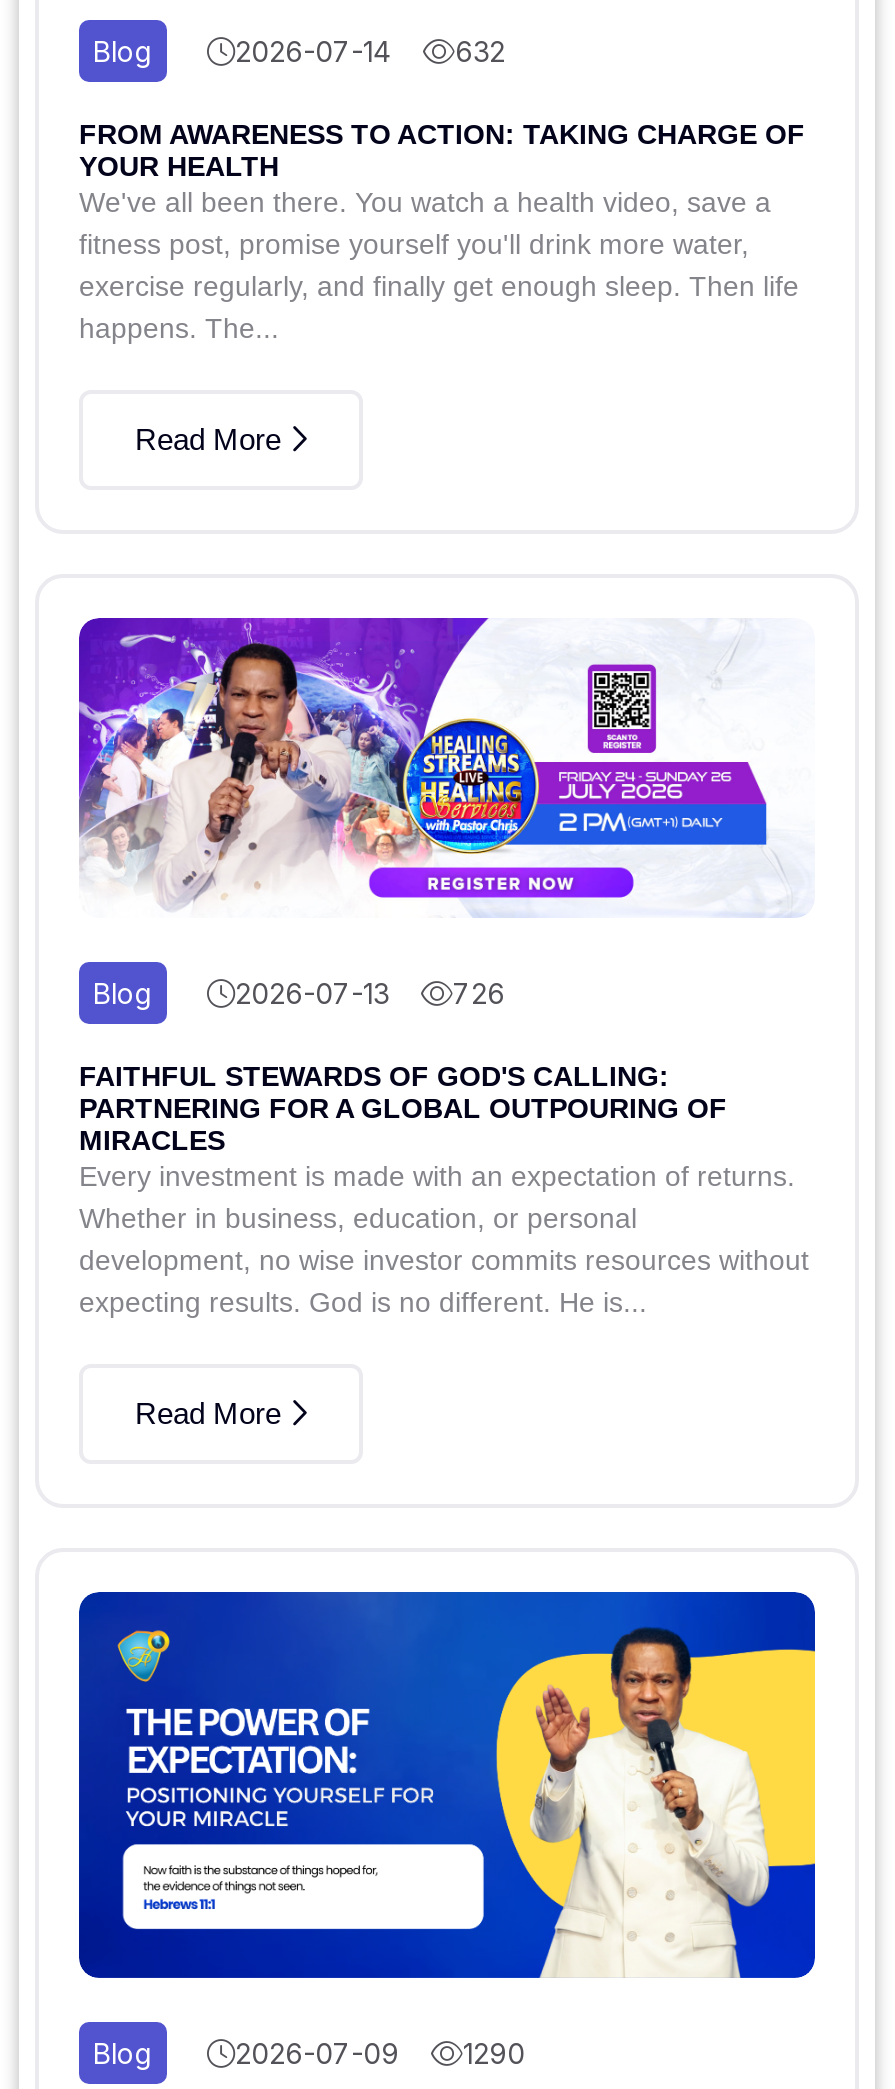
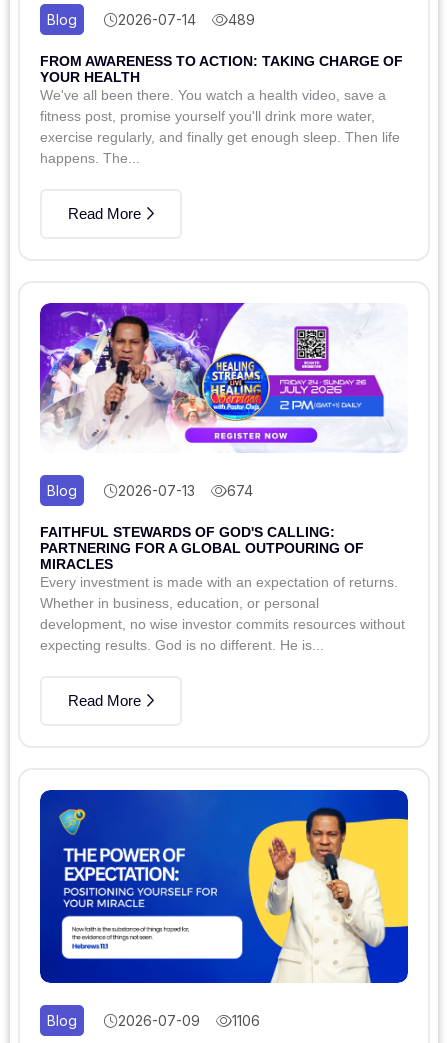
- 2026-07-14 632
+ 2026-07-14 489

- 2026-07-13 726
+ 2026-07-13 674

- 2026-07-09 1290
+ 2026-07-09 1106
